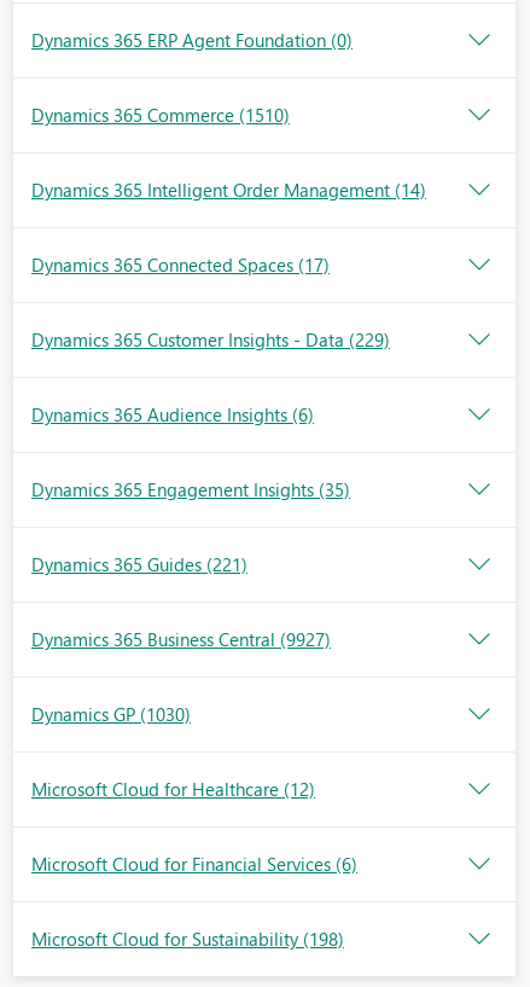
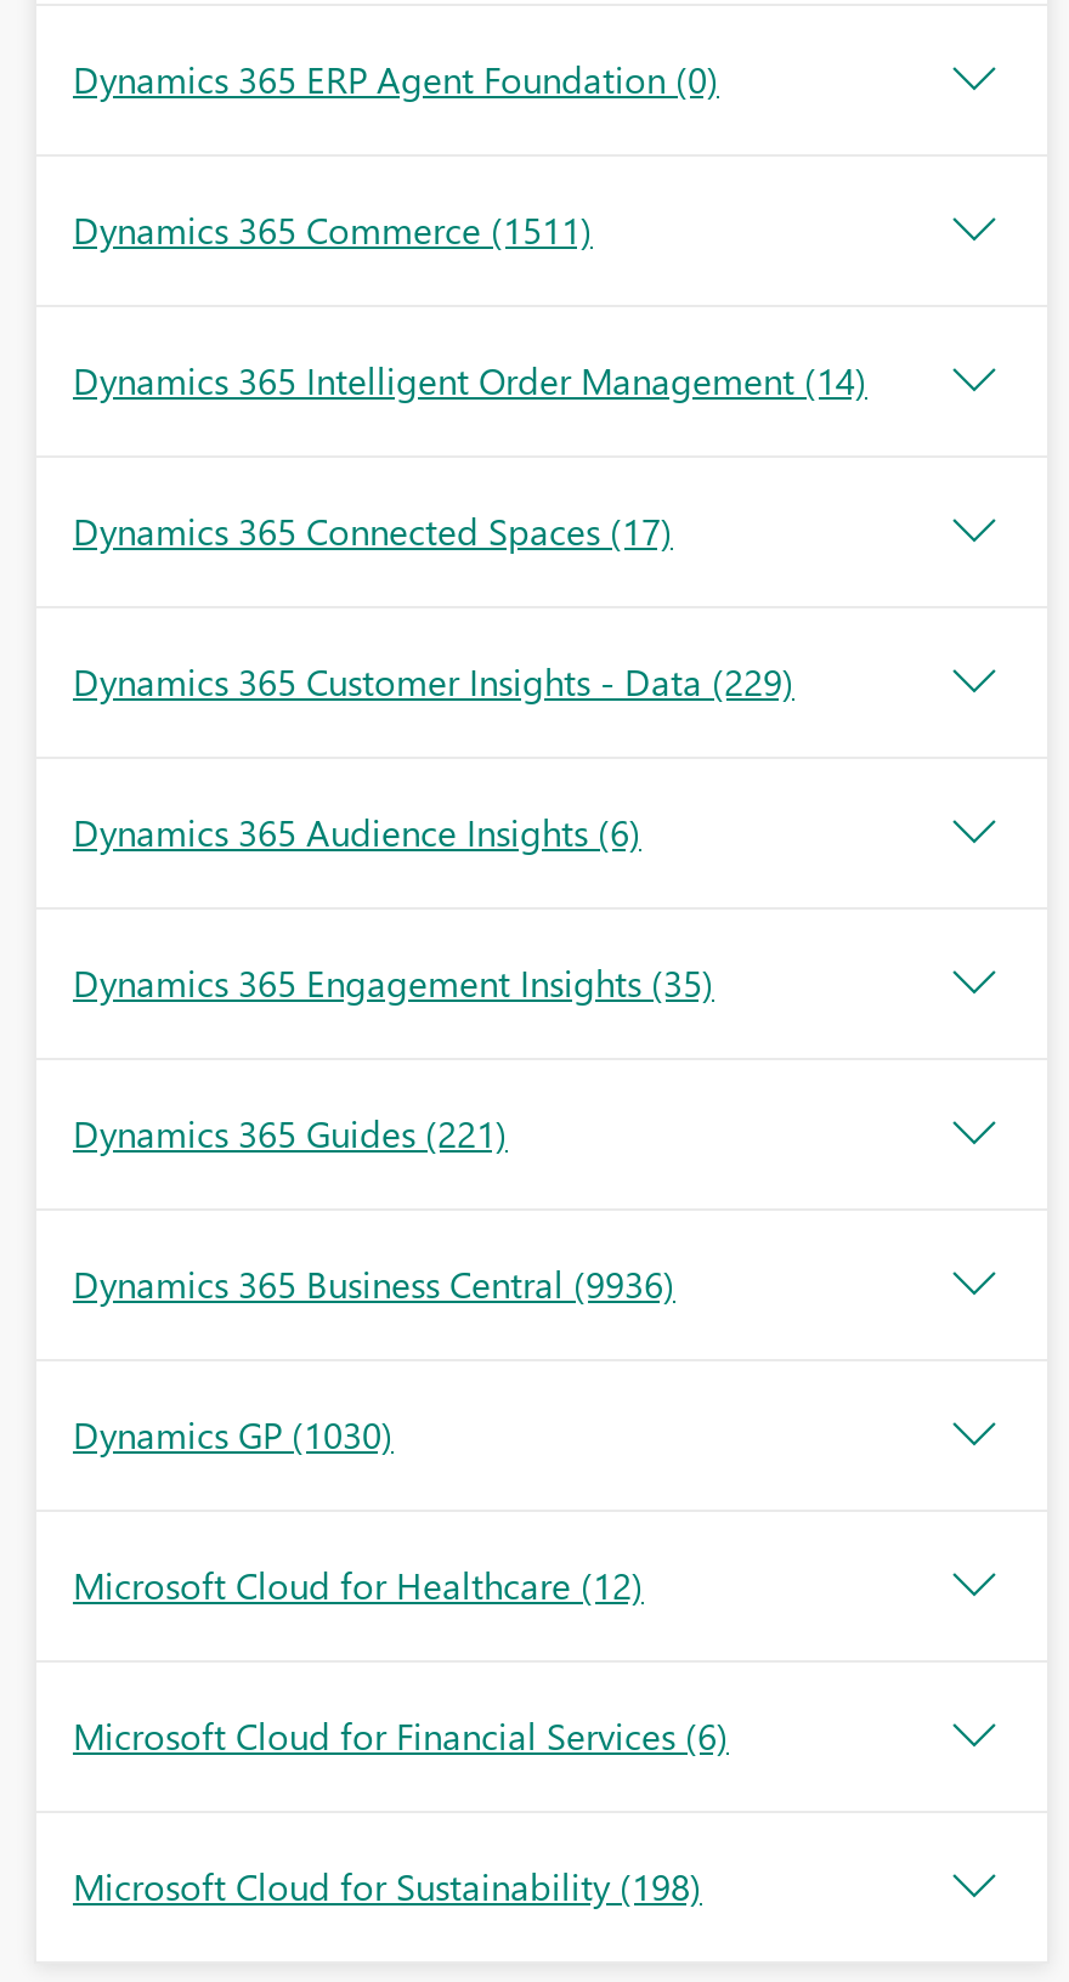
- Dynamics 365 Commerce (1510)
+ Dynamics 365 Commerce (1511)

- Dynamics 365 Business Central (9927)
+ Dynamics 365 Business Central (9936)
